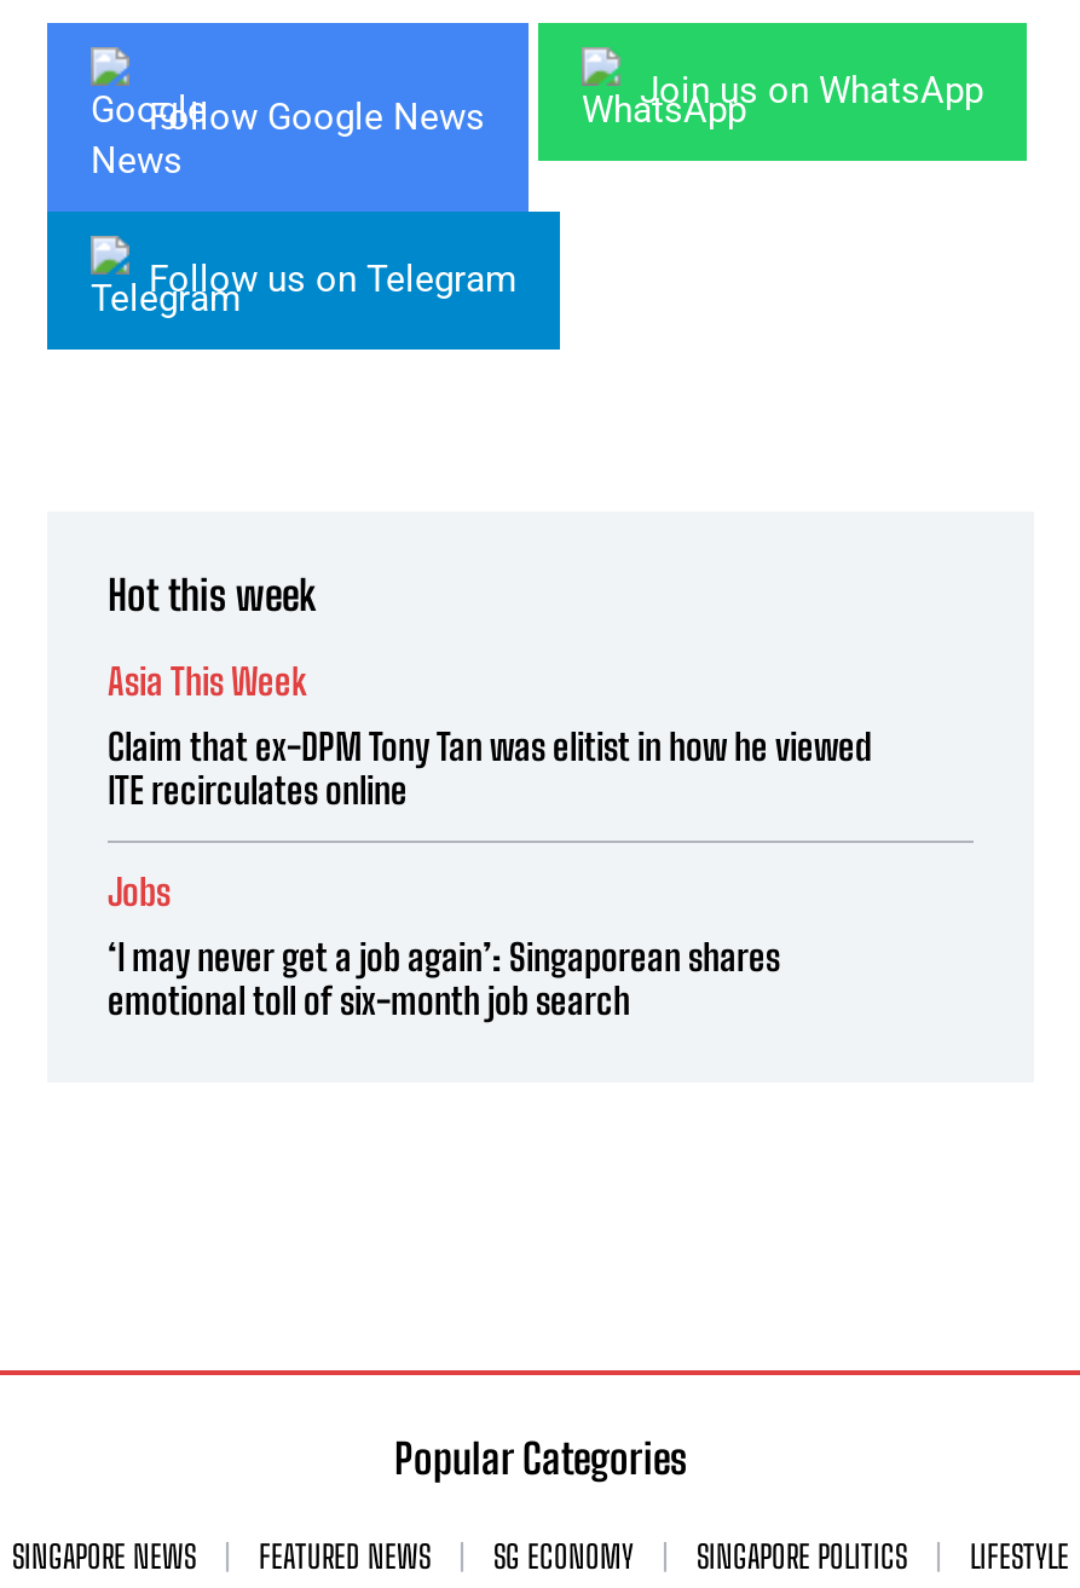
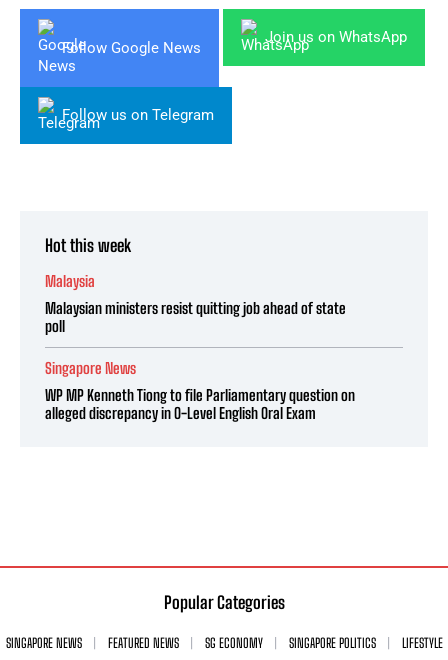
- Asia This Week
+ Malaysia

- Claim that ex-DPM Tony Tan was elitist in how he viewed
- ITE recirculates online
+ Malaysian ministers resist quitting job ahead of state
+ poll

- Jobs
+ Singapore News

- ‘I may never get a job again’: Singaporean shares
- emotional toll of six-month job search
+ WP MP Kenneth Tiong to file Parliamentary question on
+ alleged discrepancy in O-Level English Oral Exam
